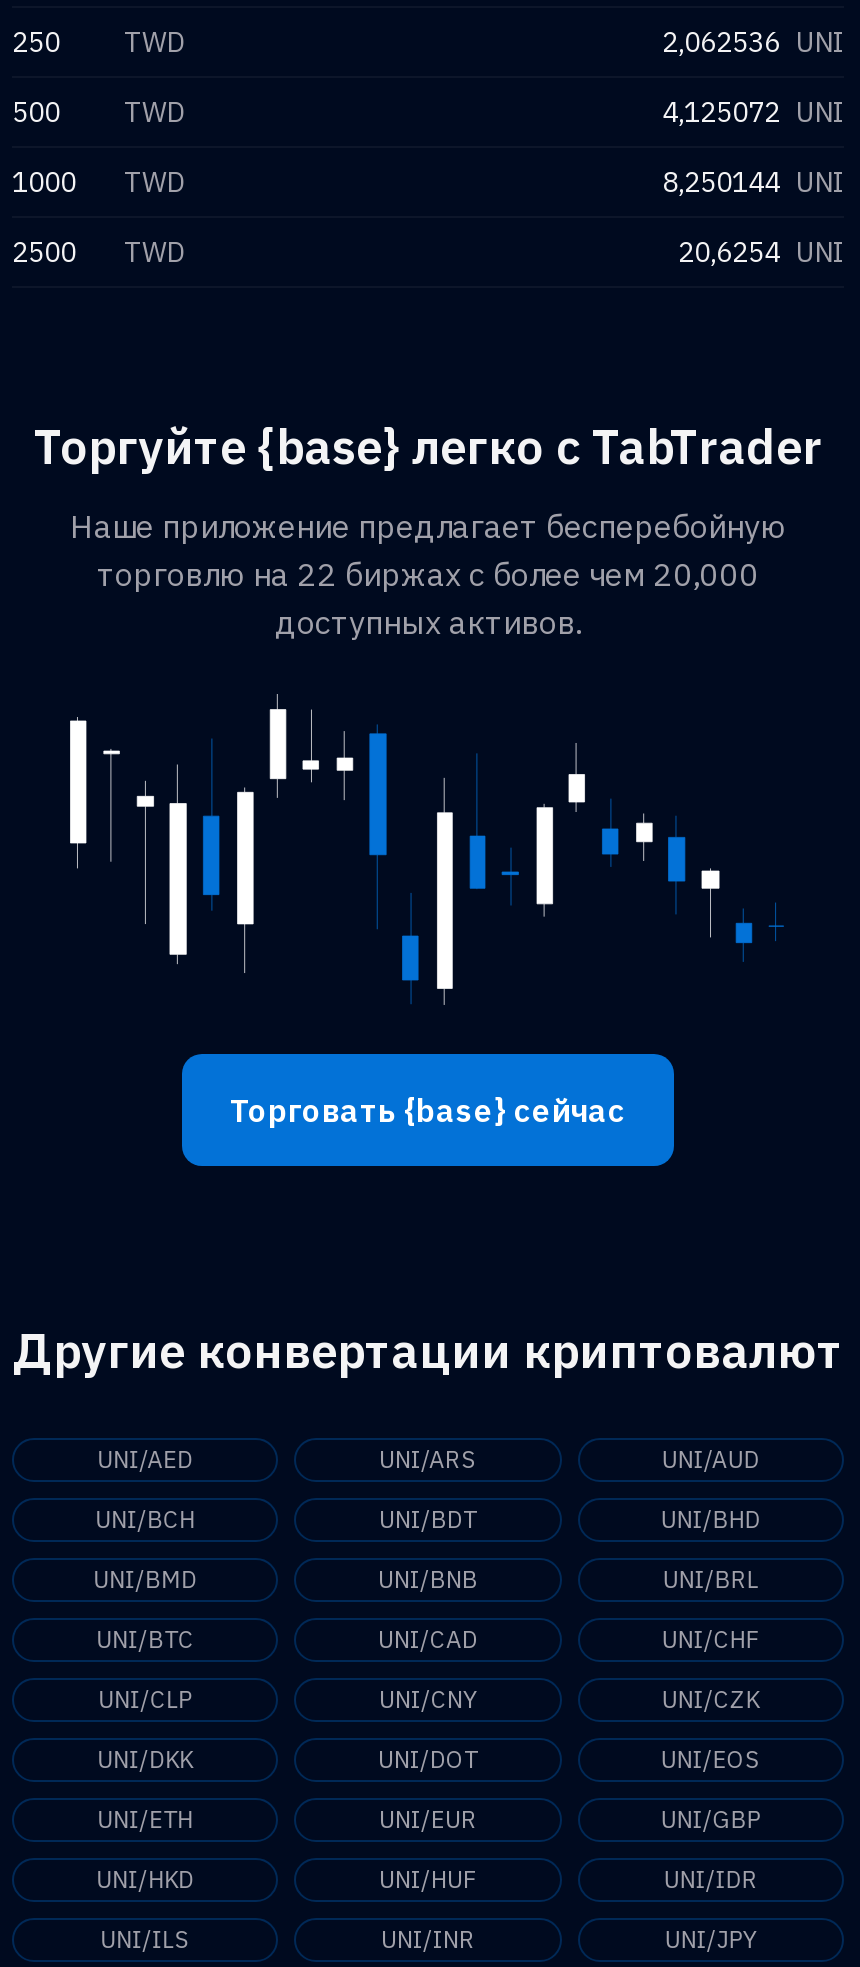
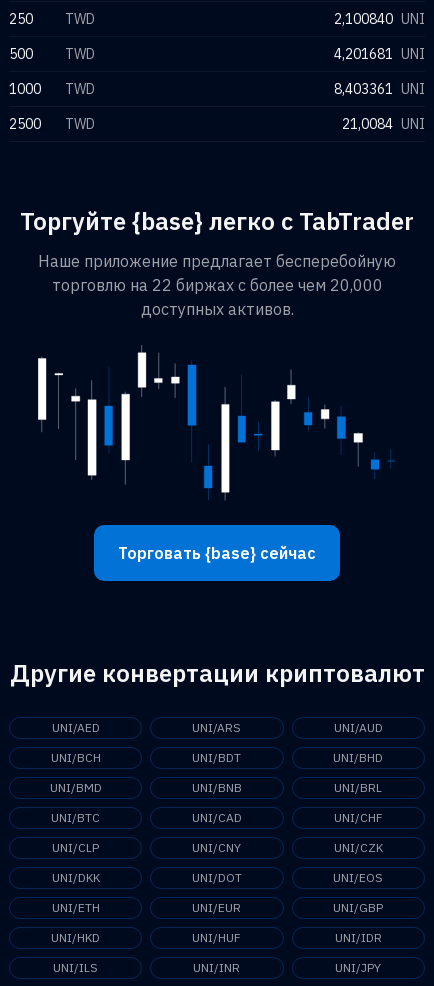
- 2,062536 UNI
+ 2,100840 UNI

- 4,125072 UNI
+ 4,201681 UNI

- 8,250144 UNI
+ 8,403361 UNI

- 20,6254 UNI
+ 21,0084 UNI
